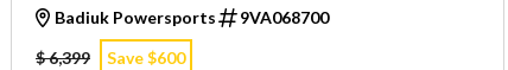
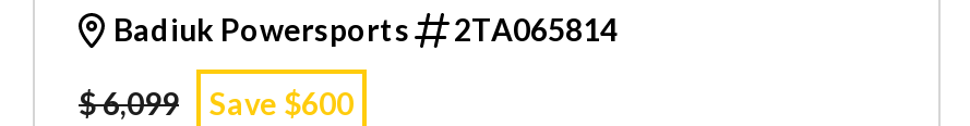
- Badiuk Powersports 9VA068700
+ Badiuk Powersports 2TA065814

- $ 6,399 Save $600
+ $ 6,099 Save $600
